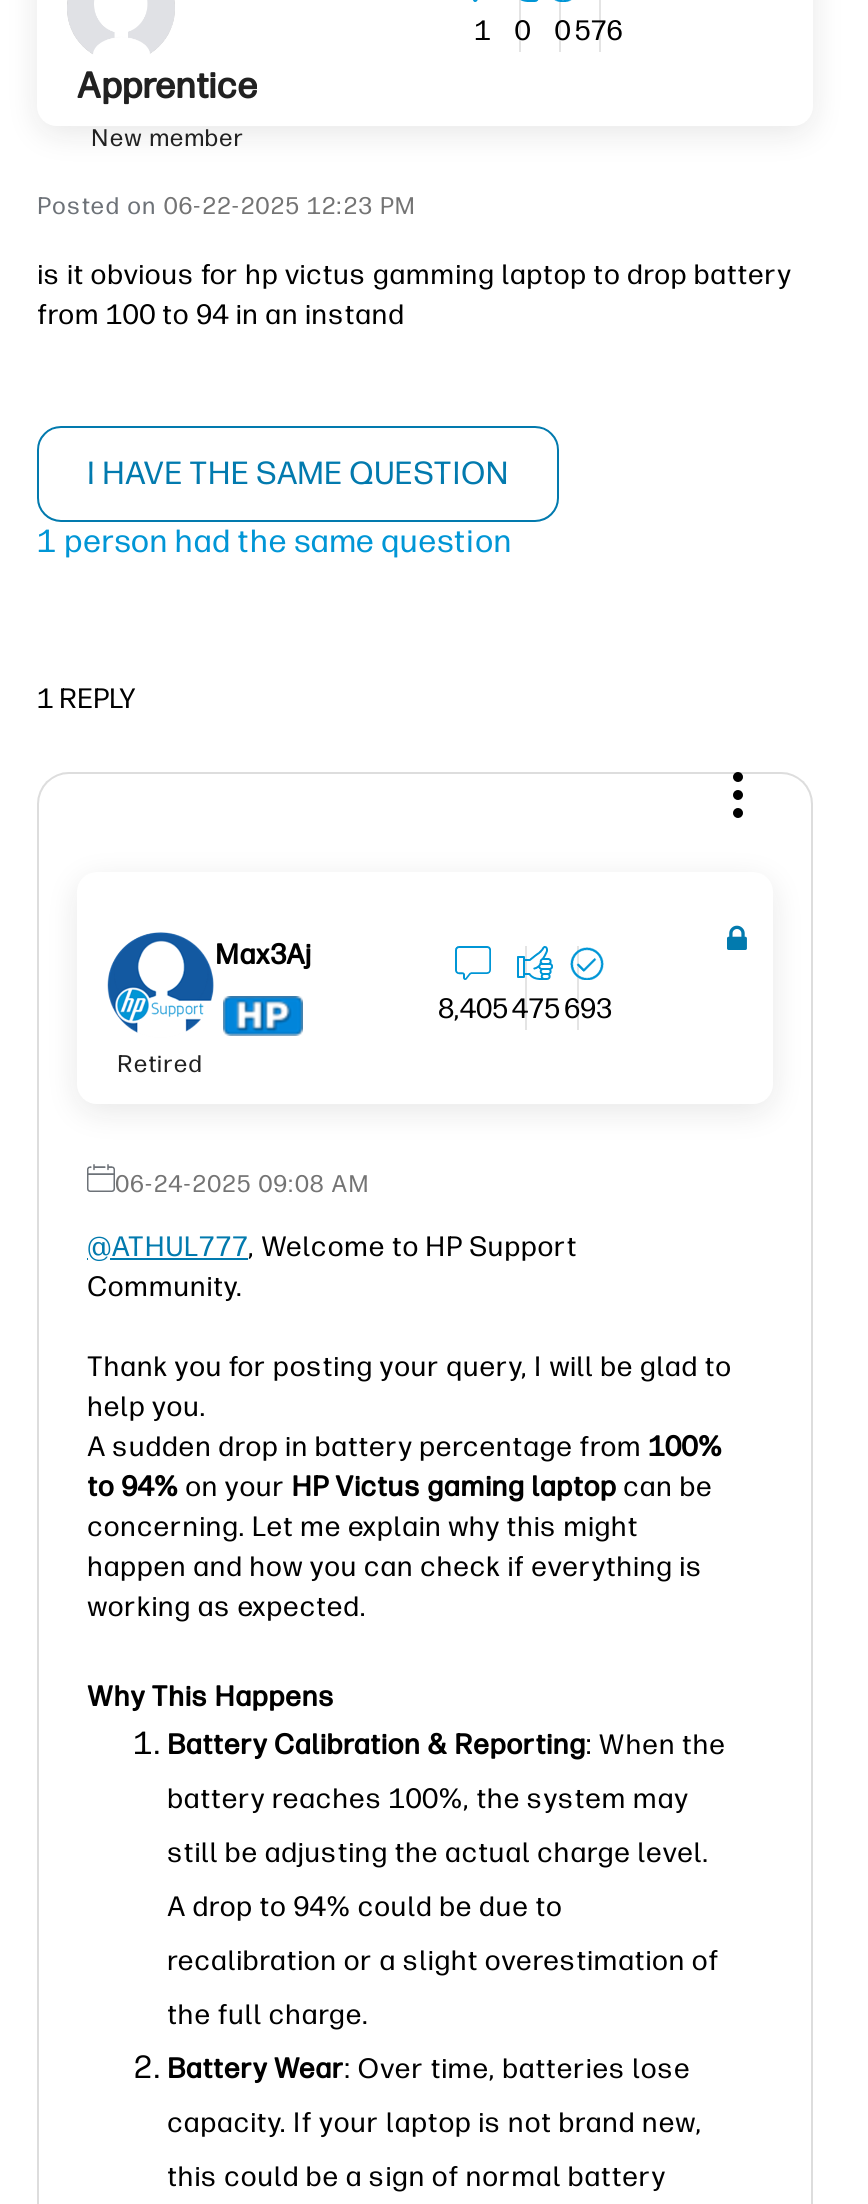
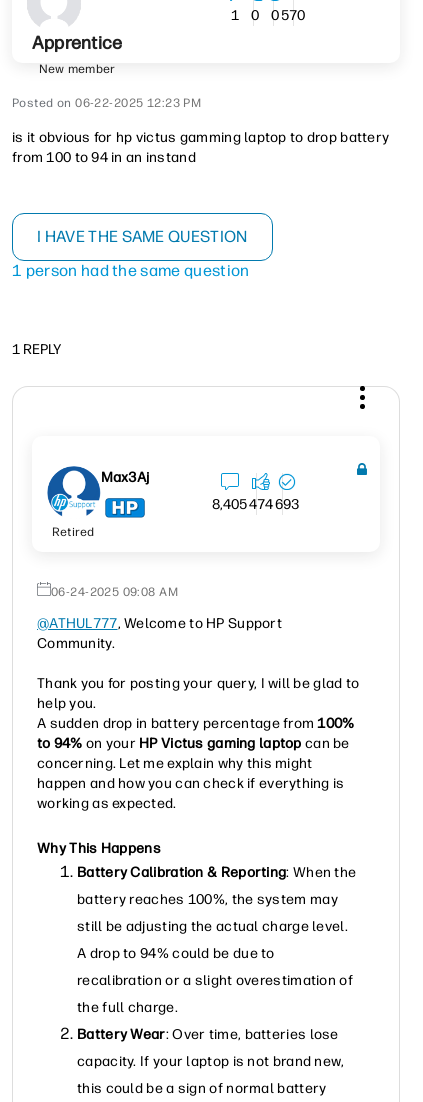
- 1 0 0 576
+ 1 0 0 570

- 8,405 475 693
+ 8,405 474 693
